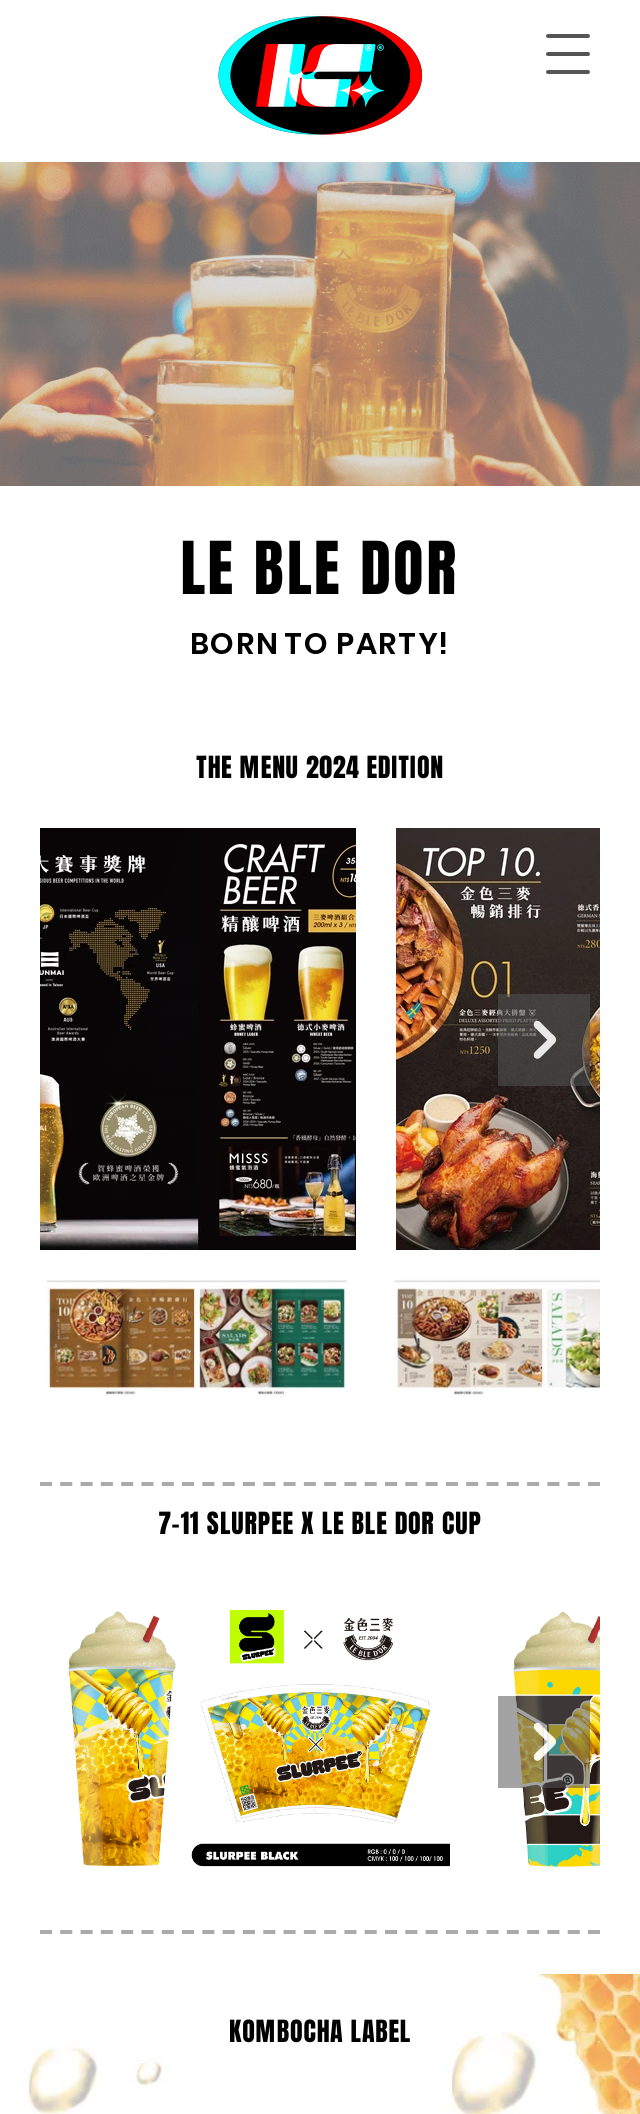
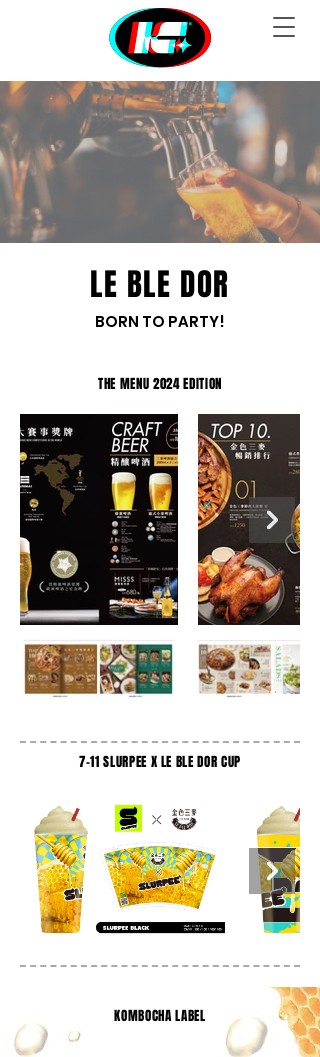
- [image]
+ [image]
